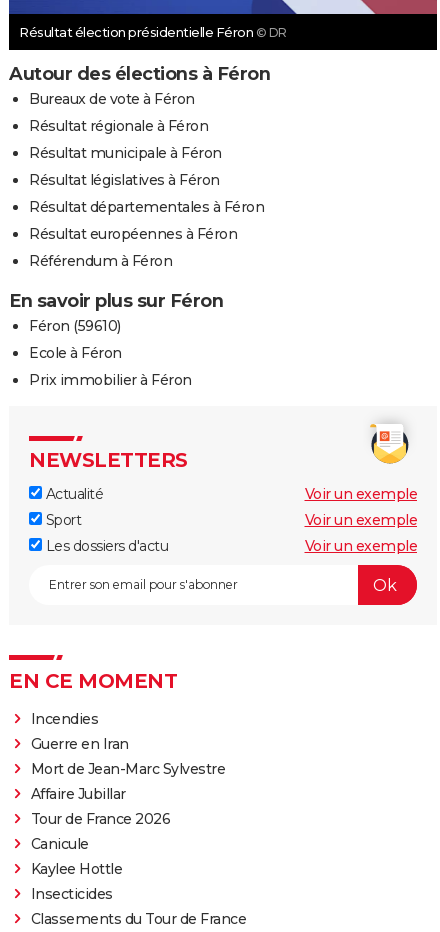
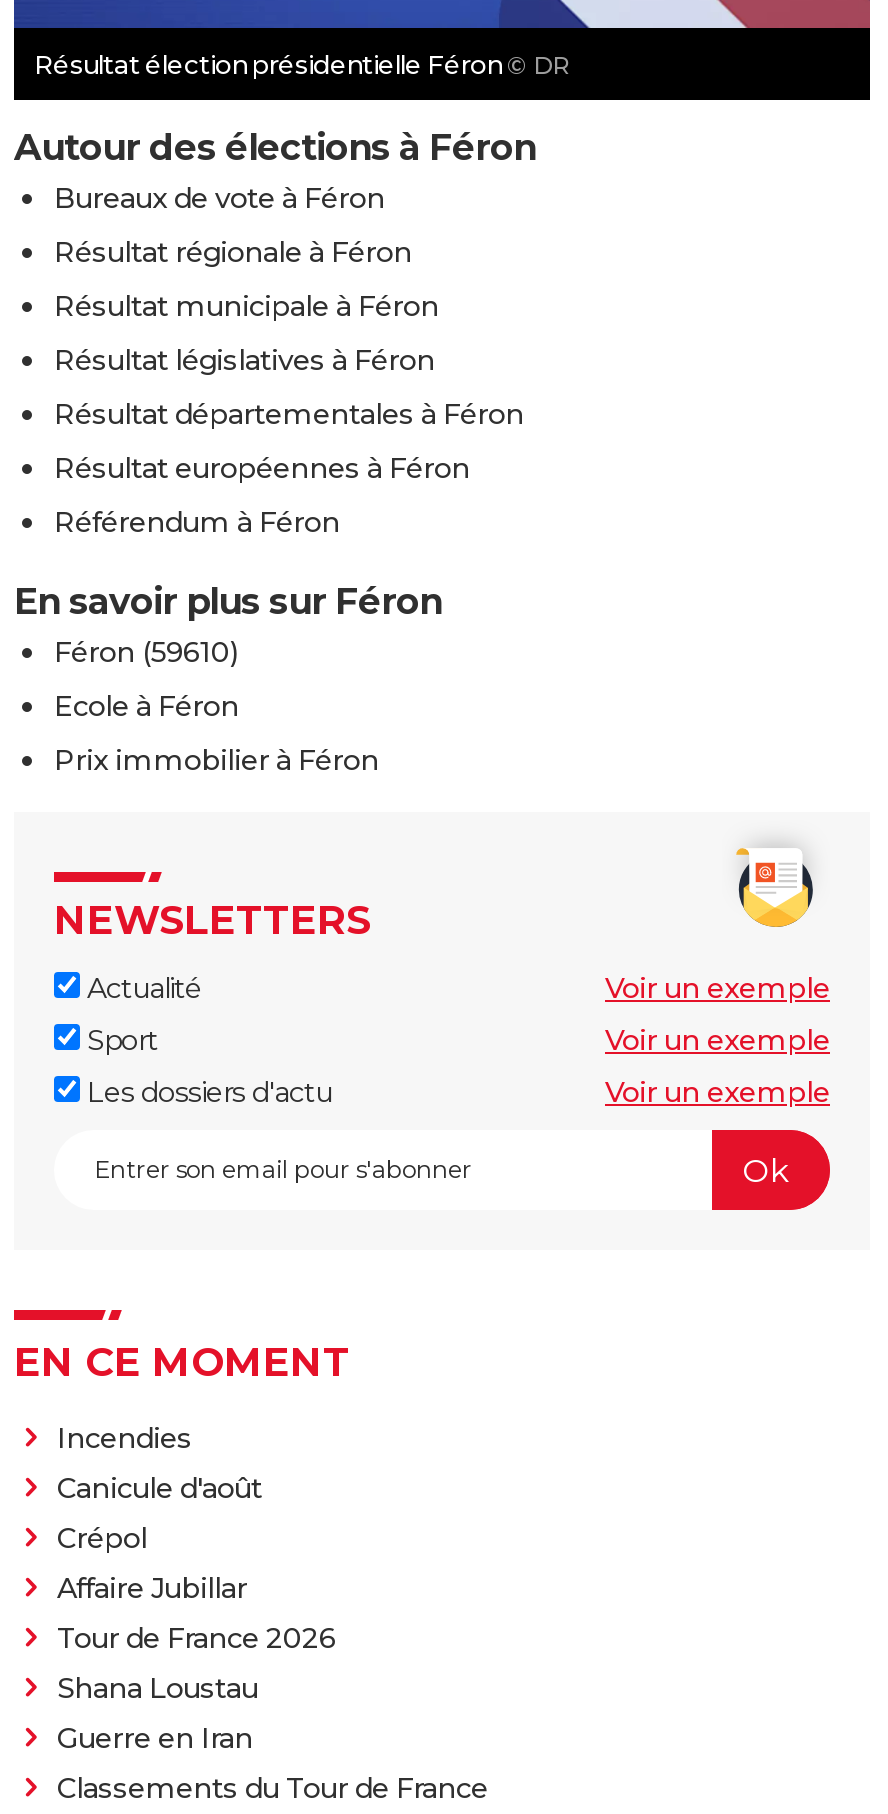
moved down: Guerre en Iran

- Mort de Jean-Marc Sylvestre
+ Canicule d'août
+ Crépol

- Canicule
- Kaylee Hottle
- Insecticides
+ Shana Loustau
